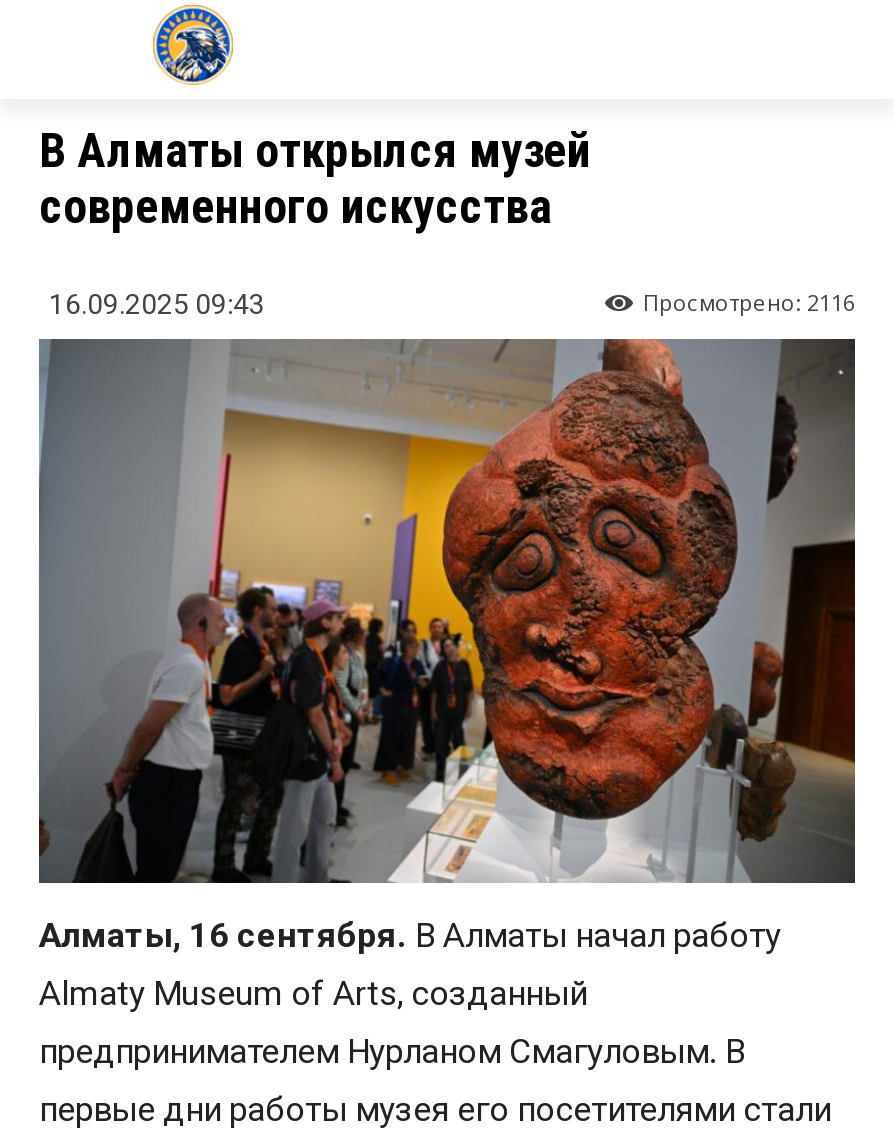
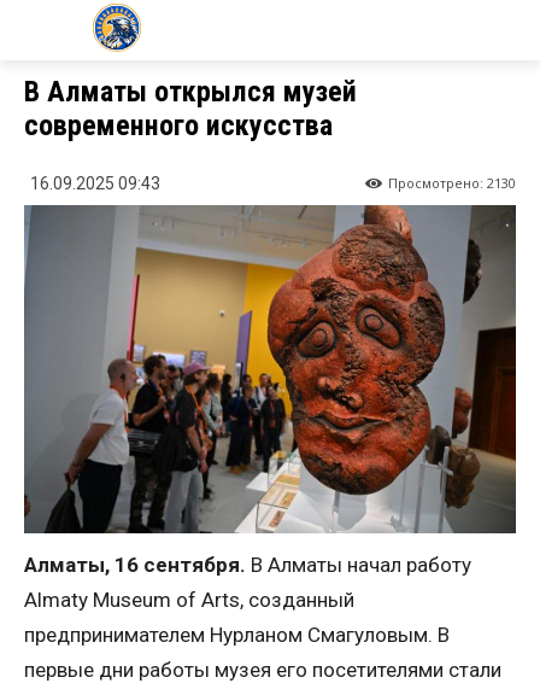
- Просмотрено: 2116
+ Просмотрено: 2130
